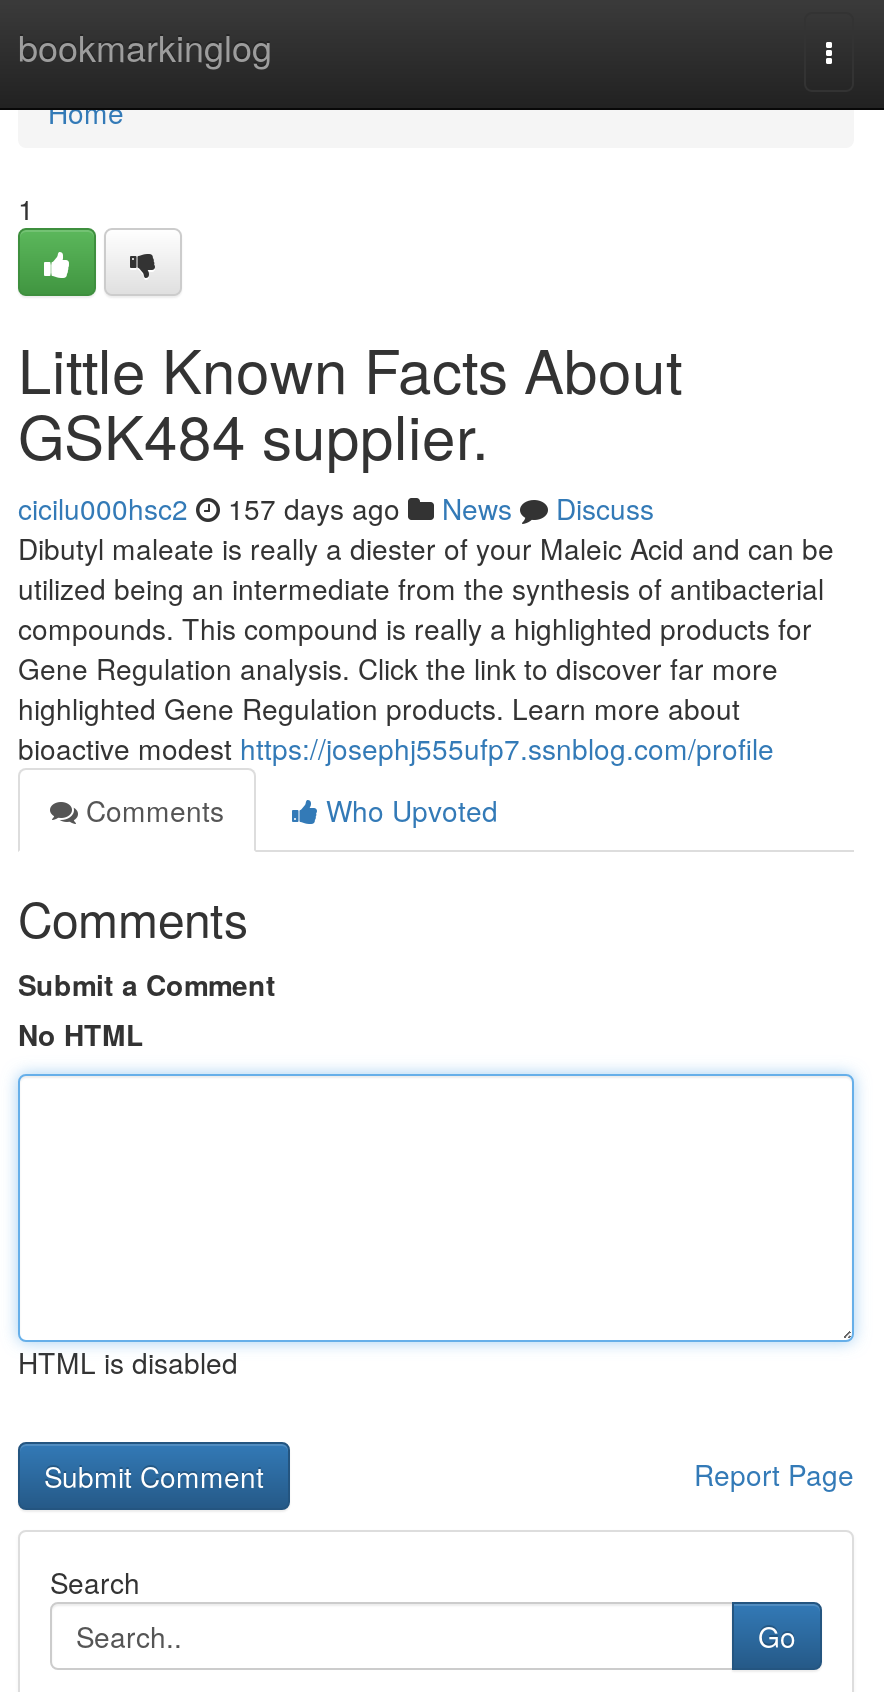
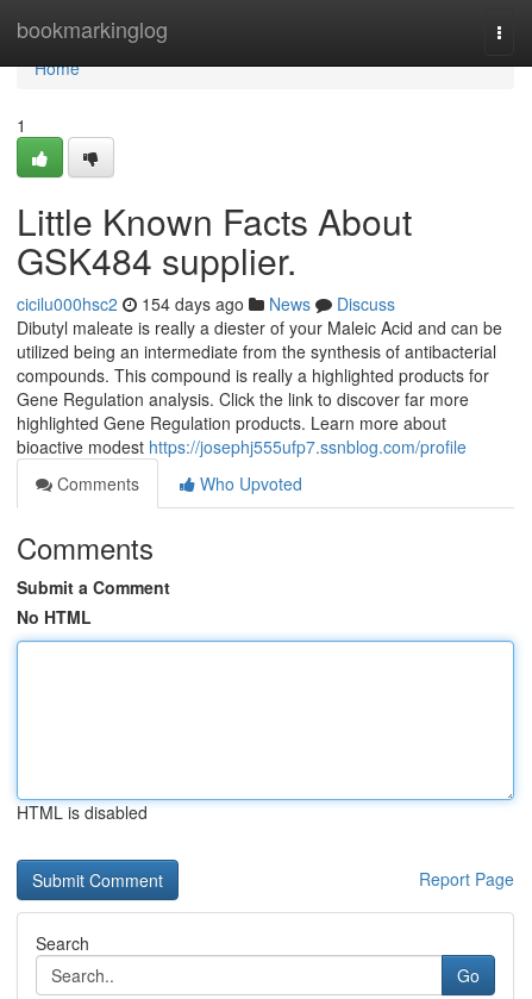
- cicilu000hsc2 157 days ago News Discuss
+ cicilu000hsc2 154 days ago News Discuss
